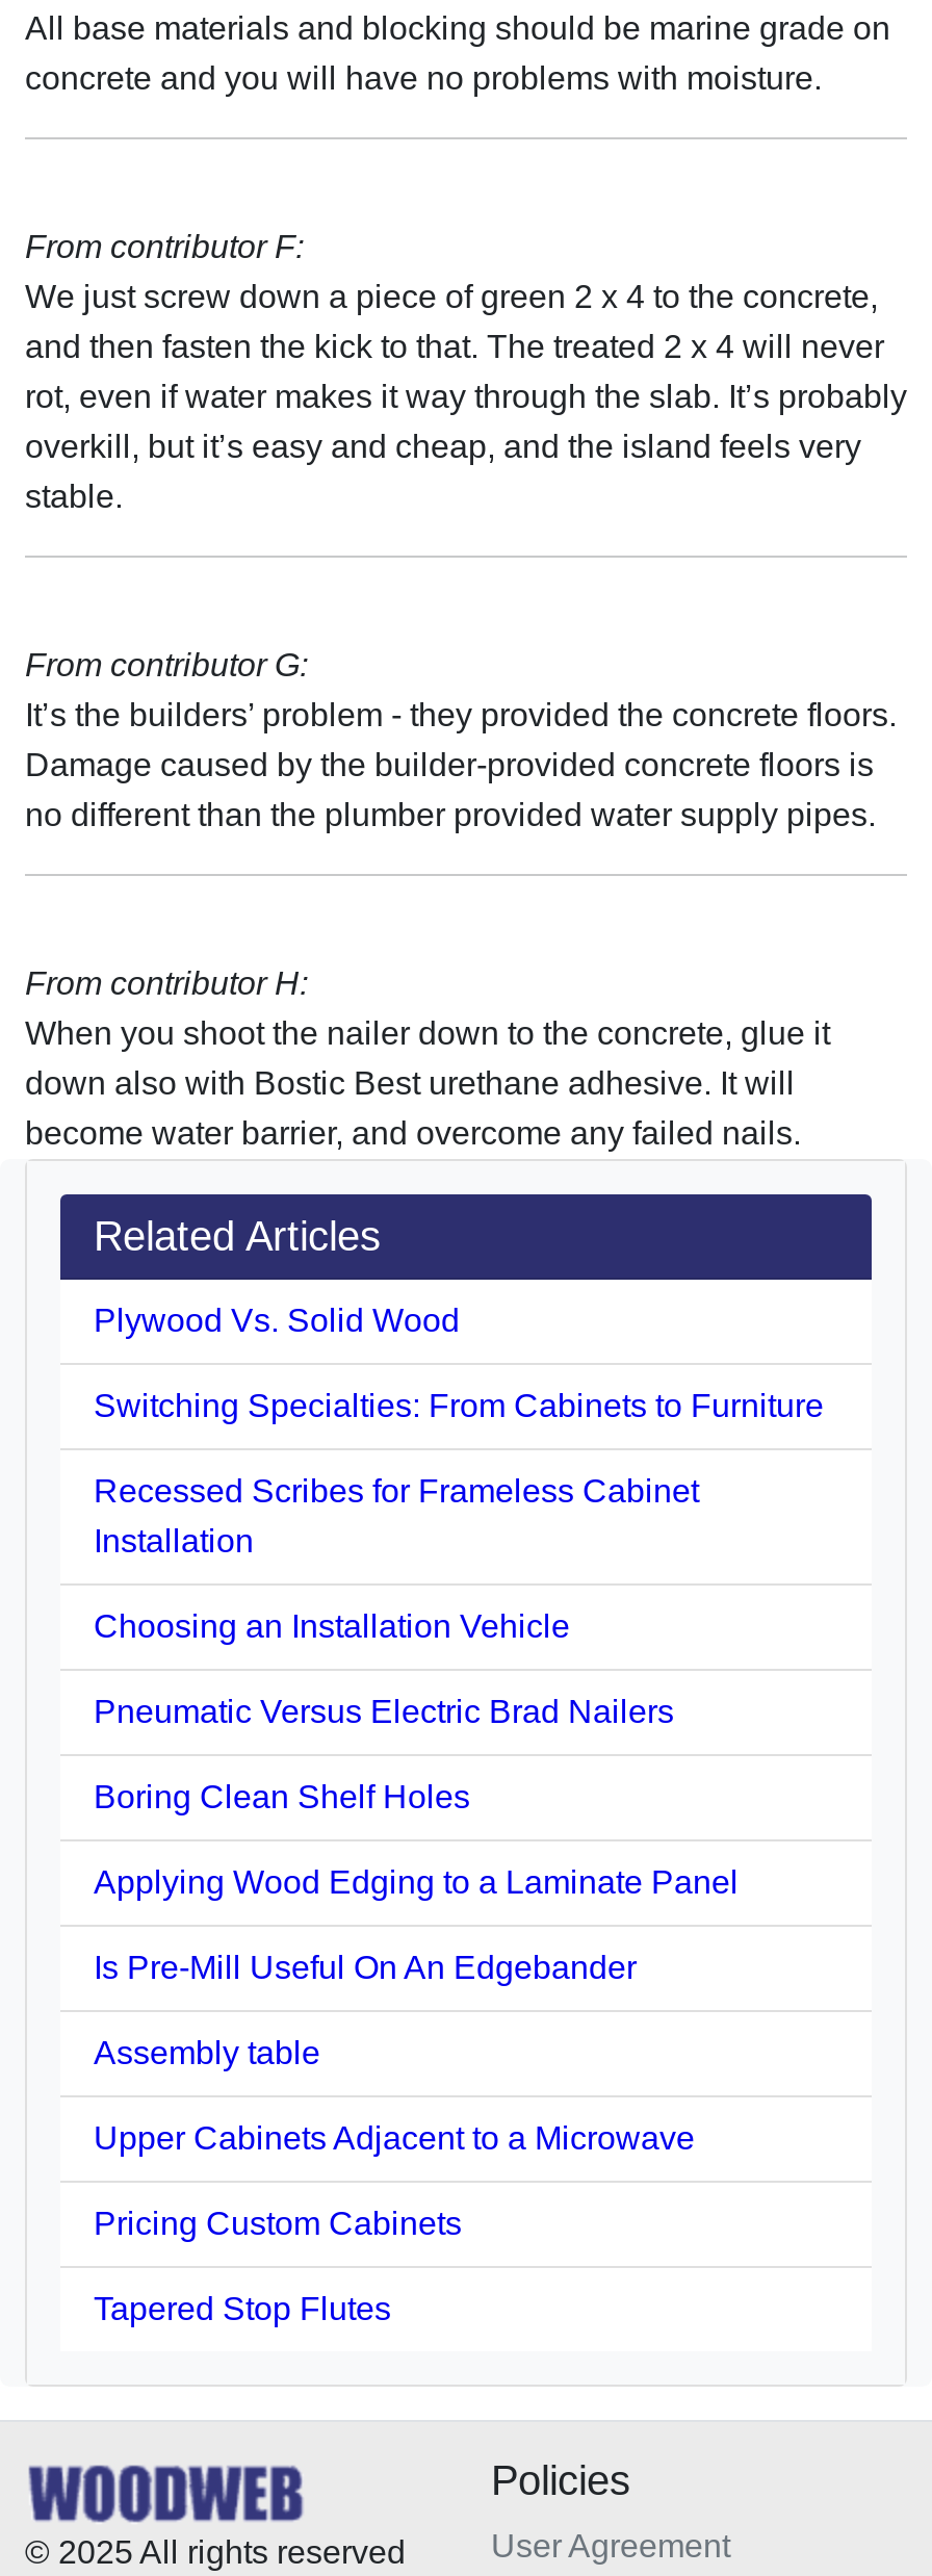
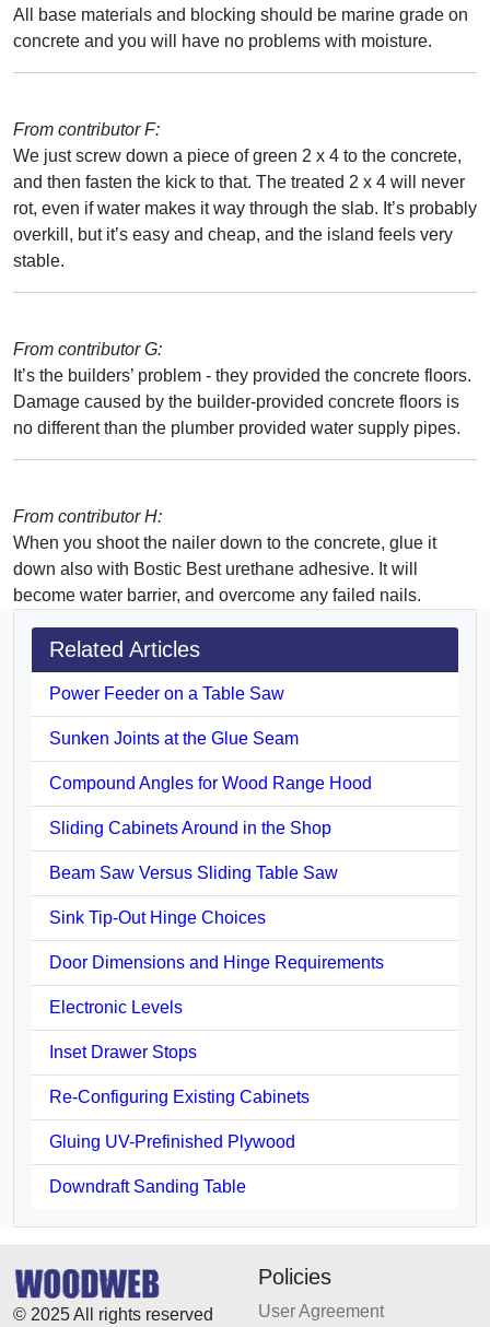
- Plywood Vs. Solid Wood
+ Power Feeder on a Table Saw

- Switching Specialties: From Cabinets to Furniture
+ Sunken Joints at the Glue Seam

- Recessed Scribes for Frameless Cabinet
- Installation
+ Compound Angles for Wood Range Hood

- Choosing an Installation Vehicle
+ Sliding Cabinets Around in the Shop

- Pneumatic Versus Electric Brad Nailers
+ Beam Saw Versus Sliding Table Saw

- Boring Clean Shelf Holes
+ Sink Tip-Out Hinge Choices

- Applying Wood Edging to a Laminate Panel
+ Door Dimensions and Hinge Requirements

- Is Pre-Mill Useful On An Edgebander
+ Electronic Levels

- Assembly table
+ Inset Drawer Stops

- Upper Cabinets Adjacent to a Microwave
+ Re-Configuring Existing Cabinets

- Pricing Custom Cabinets
+ Gluing UV-Prefinished Plywood

- Tapered Stop Flutes
+ Downdraft Sanding Table
